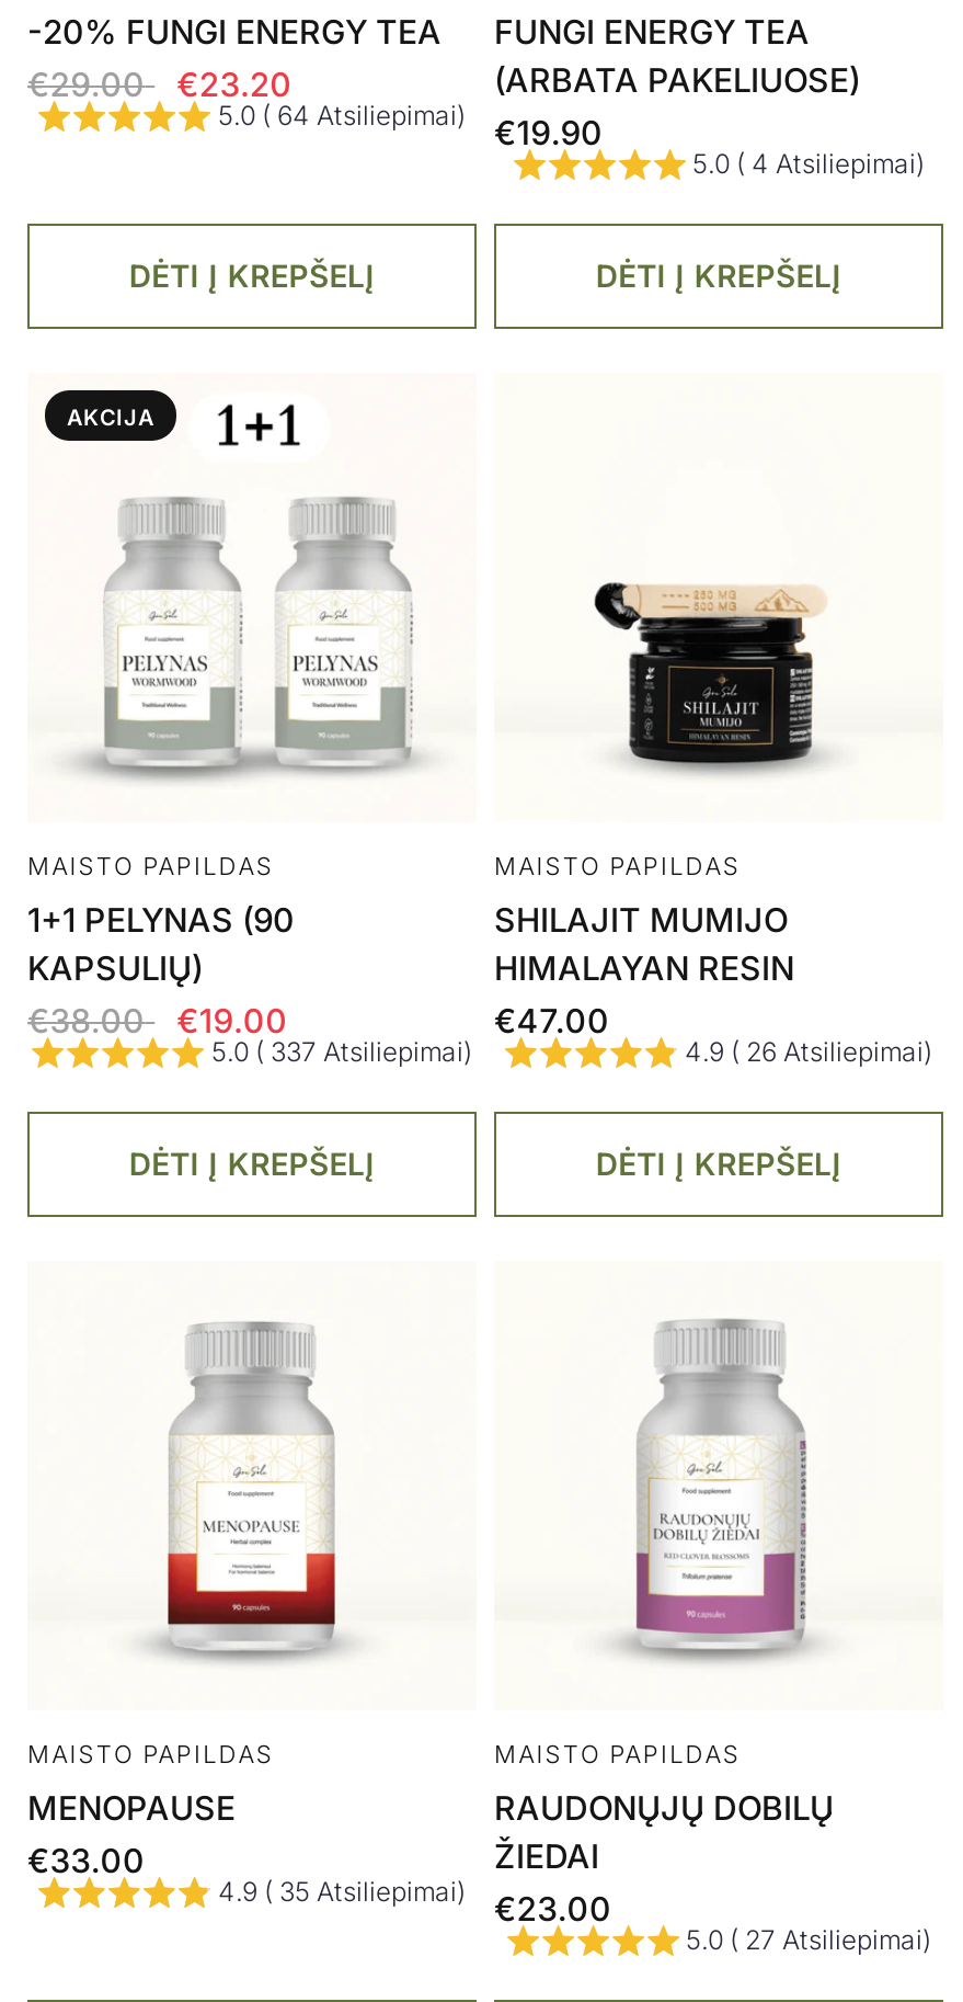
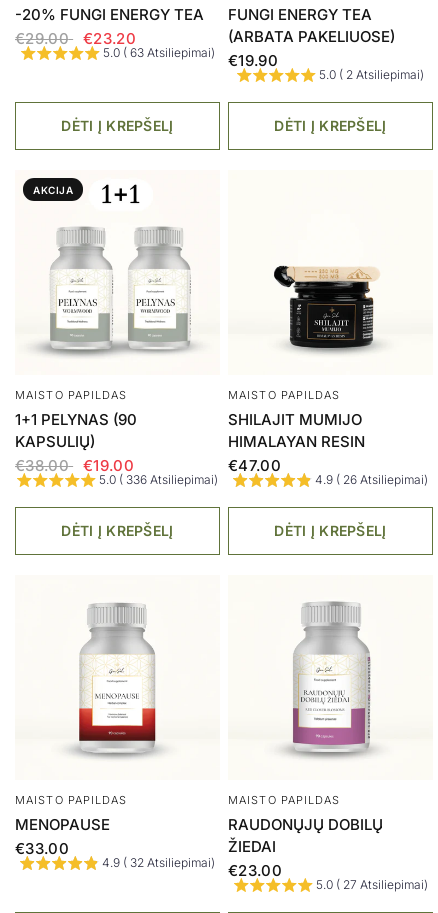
- 5.0 ( 64 Atsiliepimai)
+ 5.0 ( 63 Atsiliepimai)

- 5.0 ( 4 Atsiliepimai)
+ 5.0 ( 2 Atsiliepimai)

- 5.0 ( 337 Atsiliepimai)
+ 5.0 ( 336 Atsiliepimai)

- 4.9 ( 35 Atsiliepimai)
+ 4.9 ( 32 Atsiliepimai)
